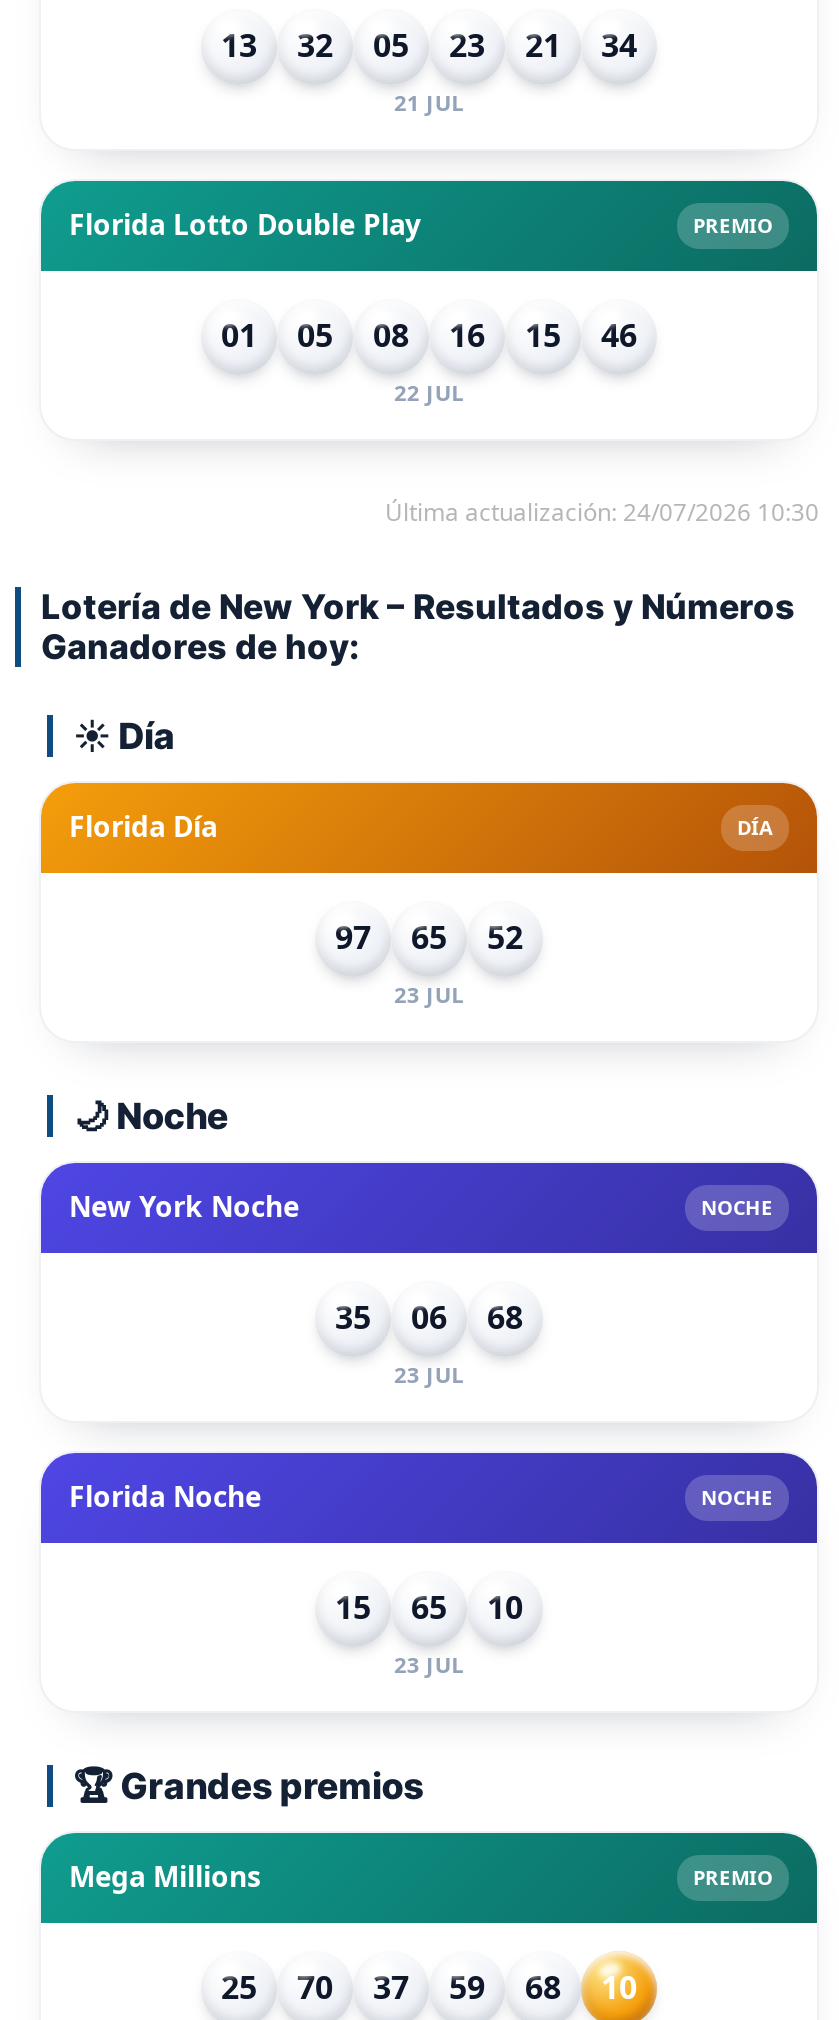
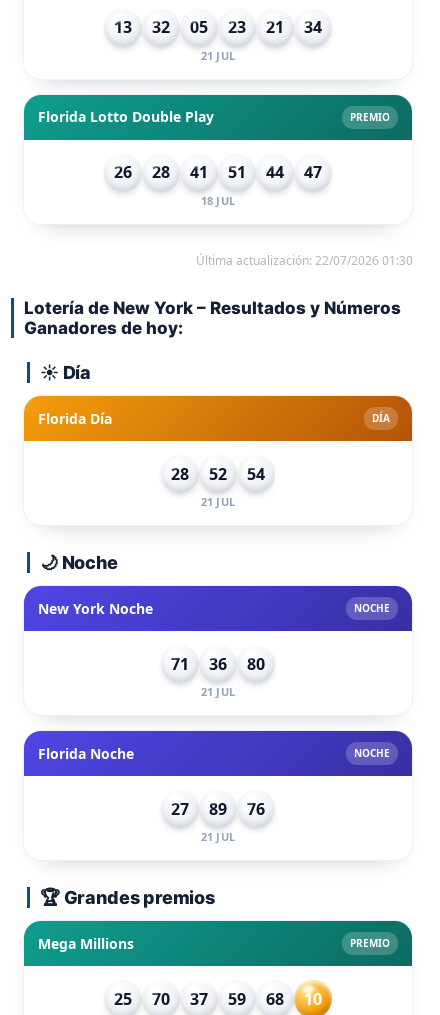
- 01
+ 26

- 05
+ 28

- 08
+ 41

- 16
+ 51

- 15
+ 44

- 46
+ 47

- 22 JUL
+ 18 JUL

- Última actualización: 24/07/2026 10:30
+ Última actualización: 22/07/2026 01:30

- 97
- 65
+ 28

- 23 JUL
+ 54
+ 21 JUL

- 35
+ 71

- 06
+ 36

- 68
+ 80

- 23 JUL
+ 21 JUL

- 15
+ 27

- 65
+ 89

- 10
+ 76

- 23 JUL
+ 21 JUL
